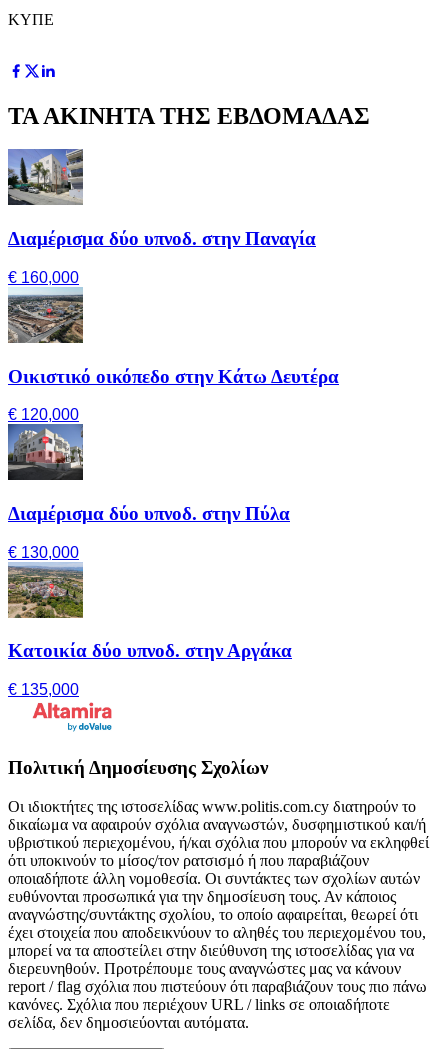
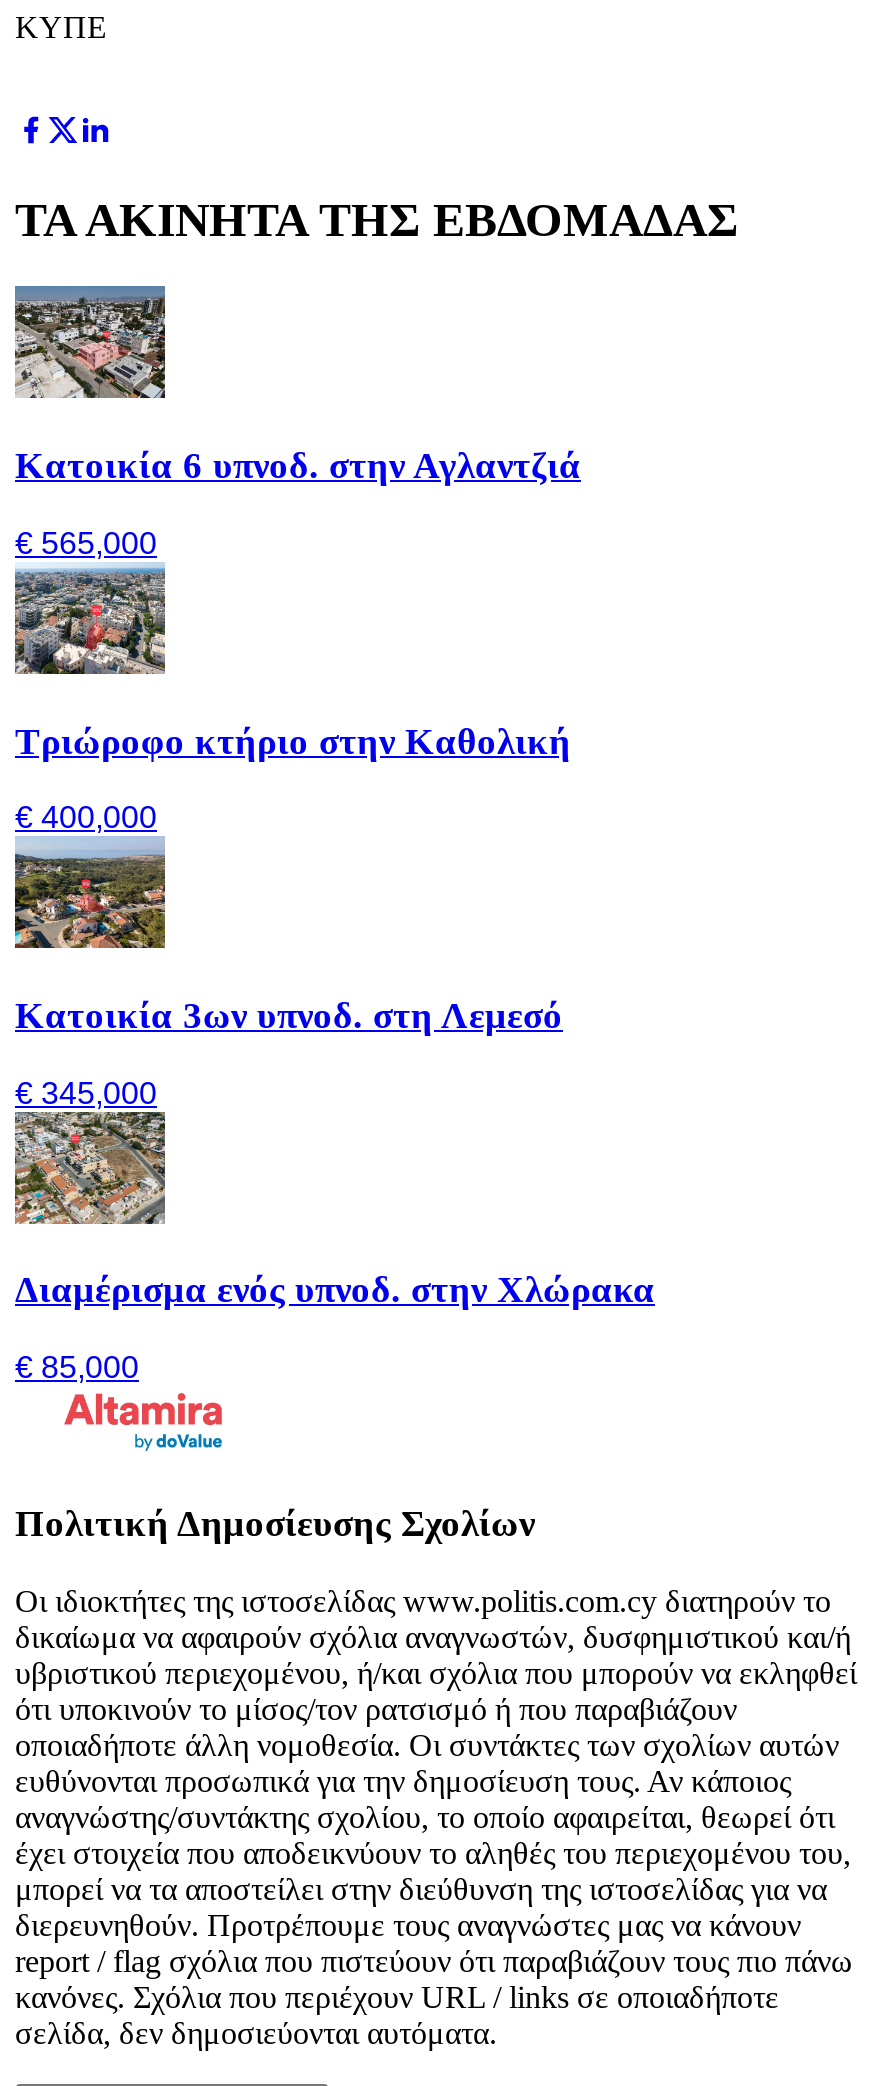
- [image]
- Διαμέρισμα δύο υπνοδ. στην Παναγία
+ [image]
+ Κατοικία 6 υπνοδ. στην Αγλαντζιά

- € 160,000
+ € 565,000

- [image]
- Οικιστικό οικόπεδο στην Κάτω Δευτέρα
+ [image]
+ Τριώροφο κτήριο στην Καθολική

- € 120,000
+ € 400,000

- [image]
- Διαμέρισμα δύο υπνοδ. στην Πύλα
+ [image]
+ Κατοικία 3ων υπνοδ. στη Λεμεσό

- € 130,000
+ € 345,000

- [image]
- Κατοικία δύο υπνοδ. στην Αργάκα
+ [image]
+ Διαμέρισμα ενός υπνοδ. στην Χλώρακα

- € 135,000
+ € 85,000
